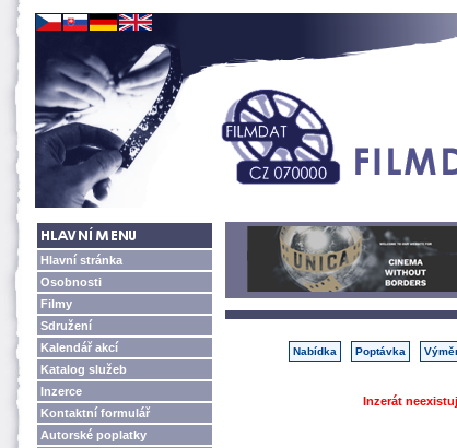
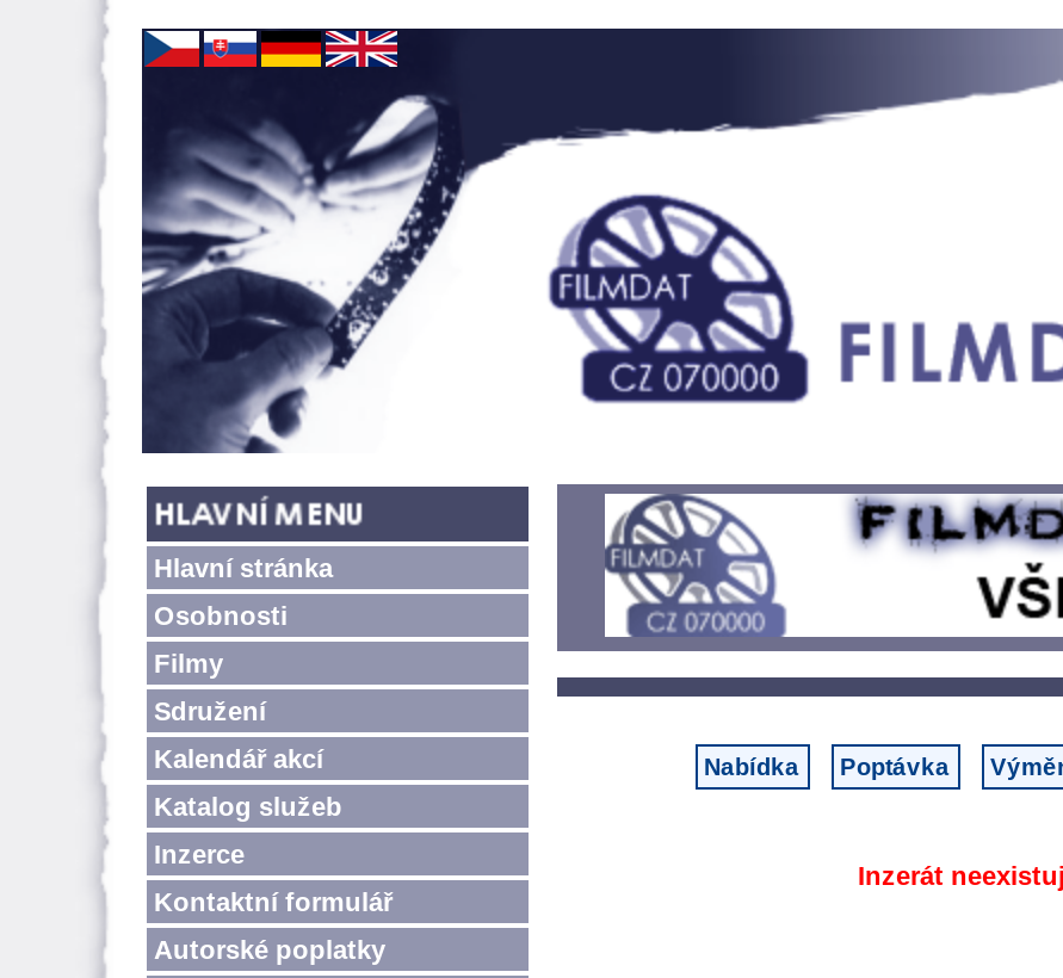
- [image]
+ [image]
